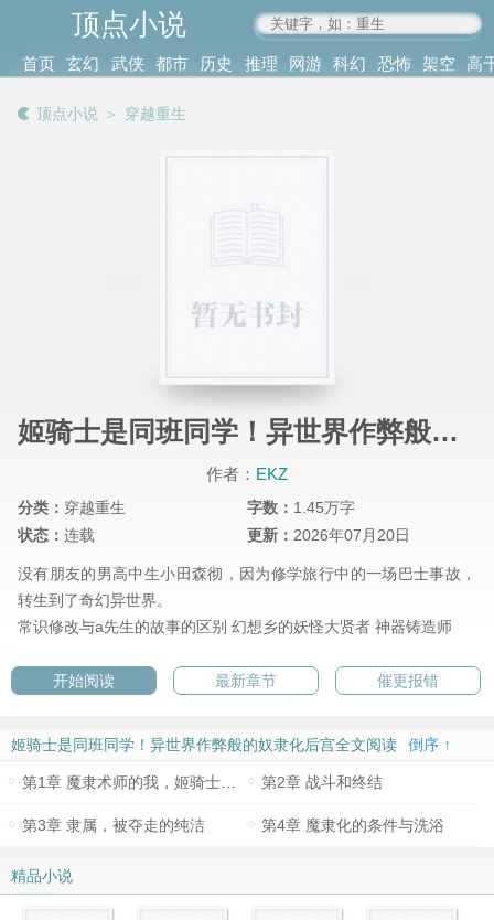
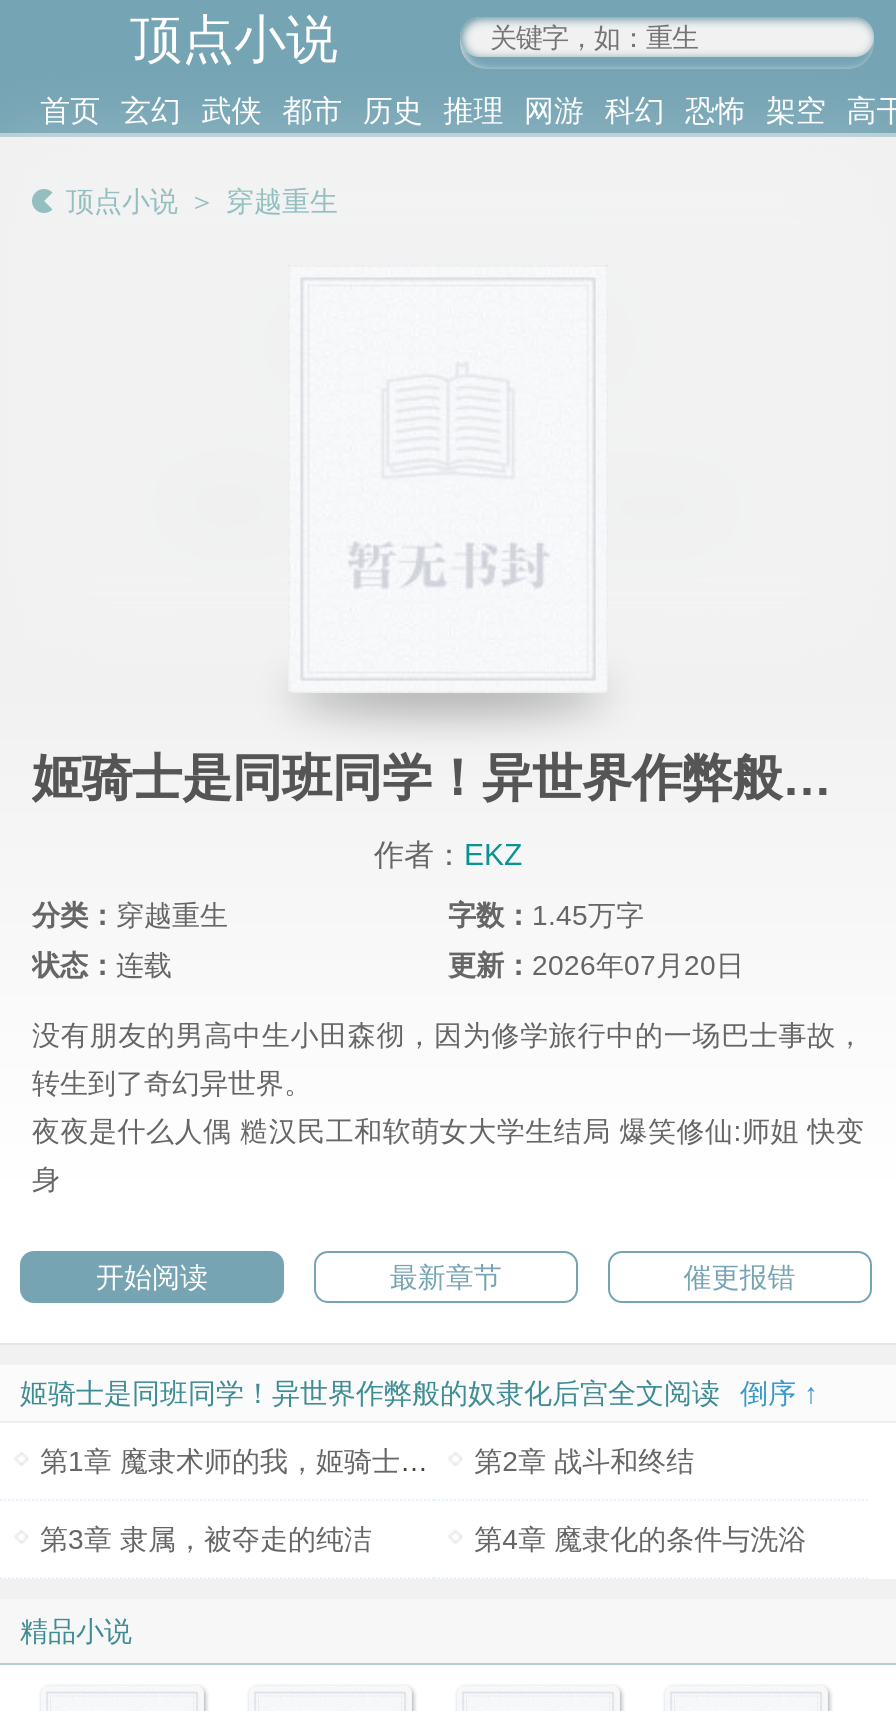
- 常识修改与a先生的故事的区别 幻想乡的妖怪大贤者 神器铸造师
+ 夜夜是什么人偶 糙汉民工和软萌女大学生结局 爆笑修仙:师姐 快变
+ 身
